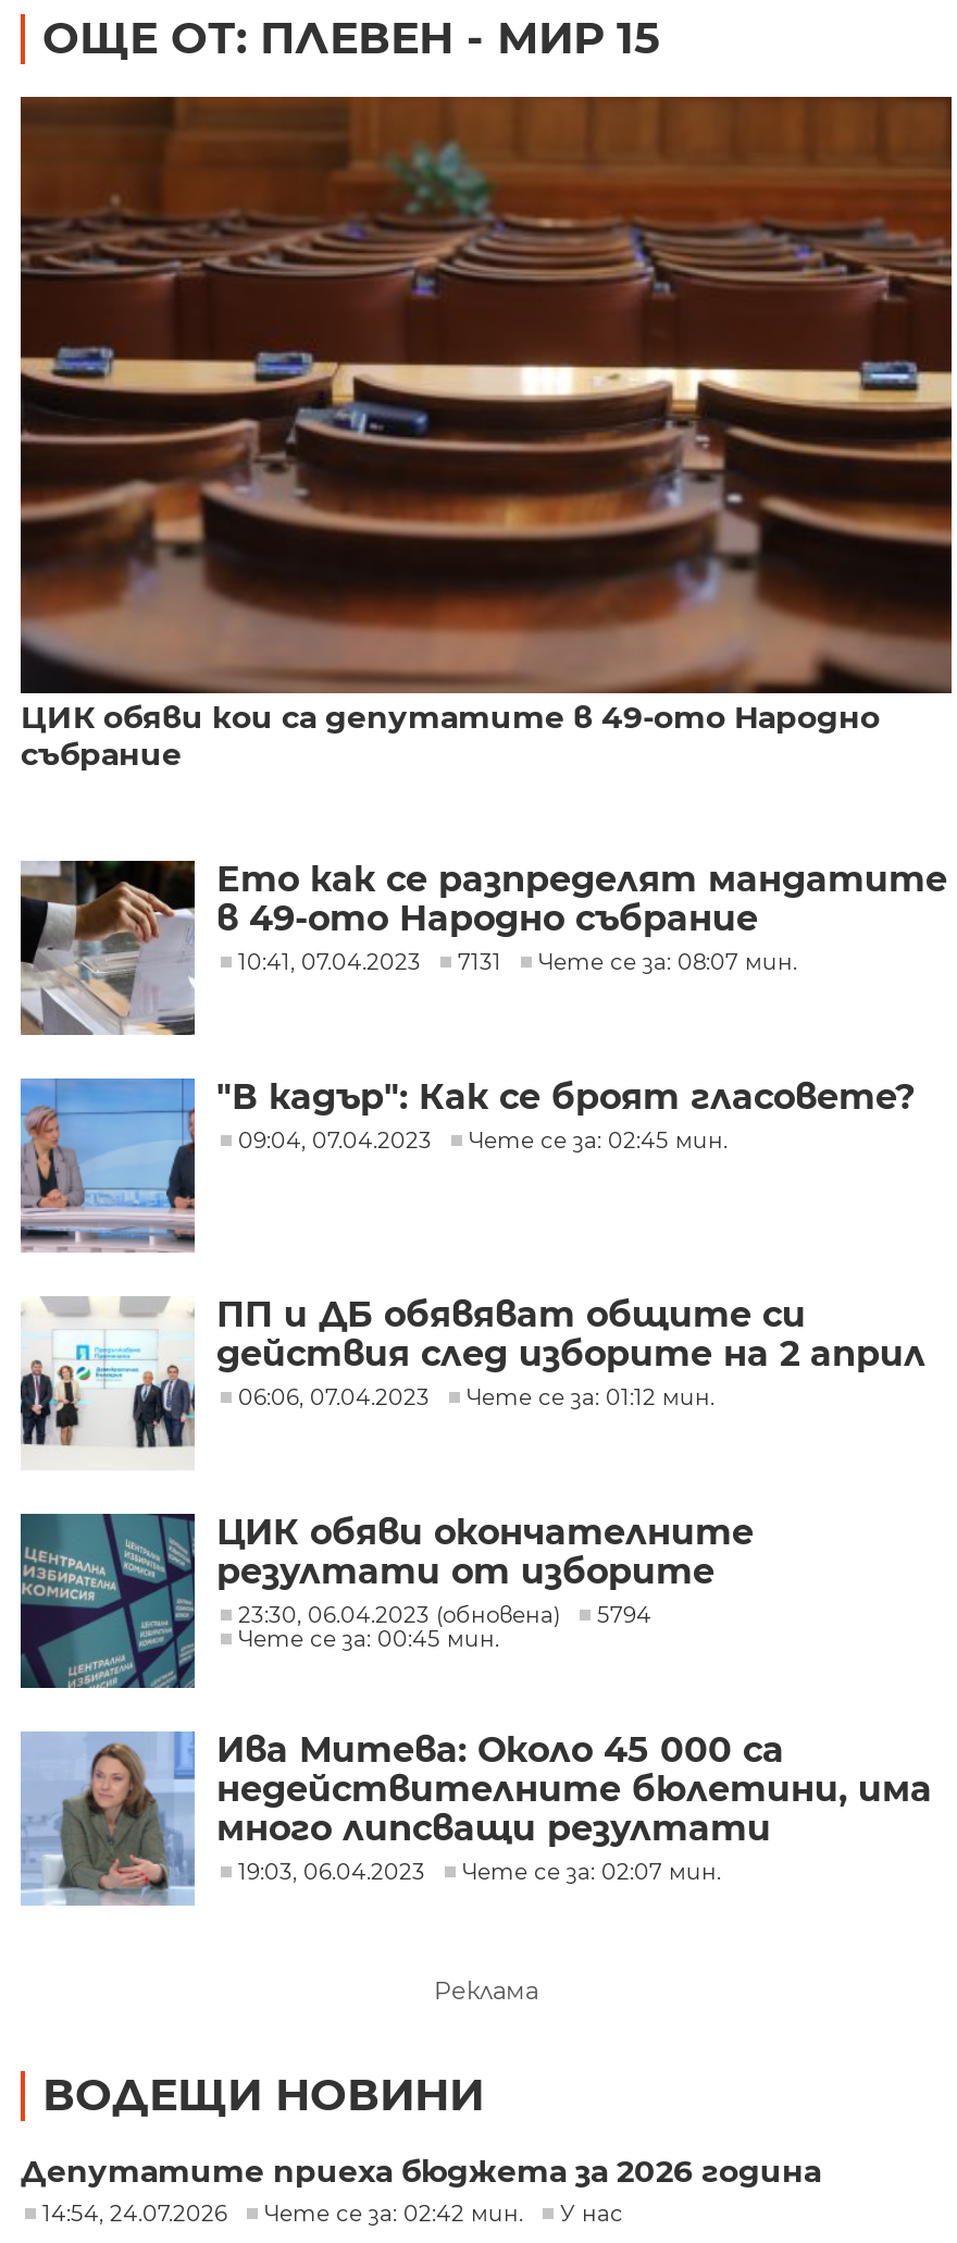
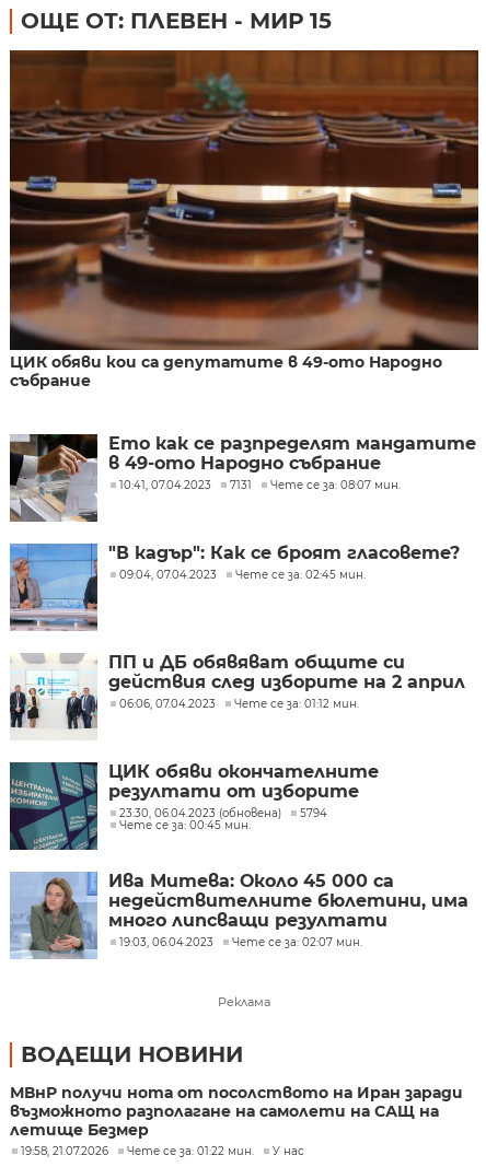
- Депутатите приеха бюджета за 2026 година
- 14:54, 24.07.2026
- Чете се за: 02:42 мин.
+ МВнР получи нота от посолството на Иран заради
+ възможното разполагане на самолети на САЩ на
+ летище Безмер
+ 19:58, 21.07.2026
+ Чете се за: 01:22 мин.
